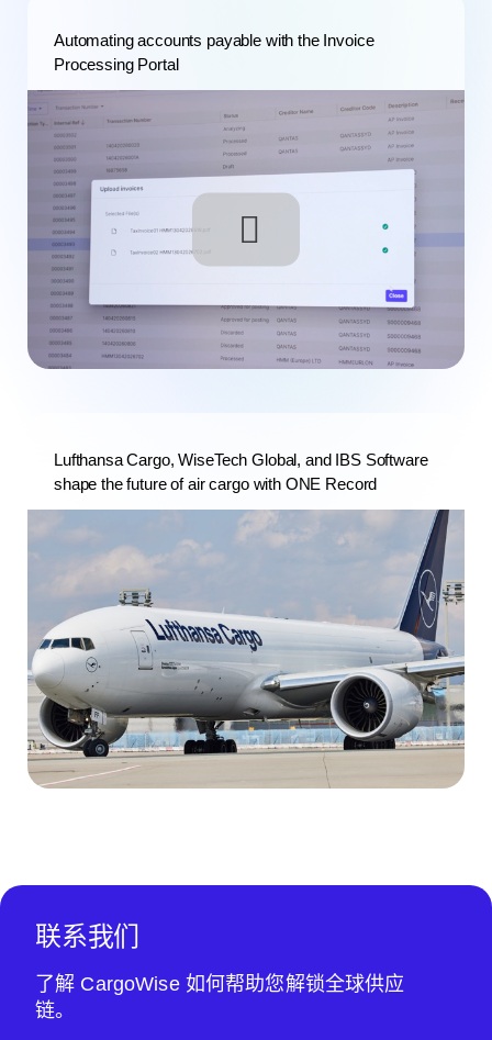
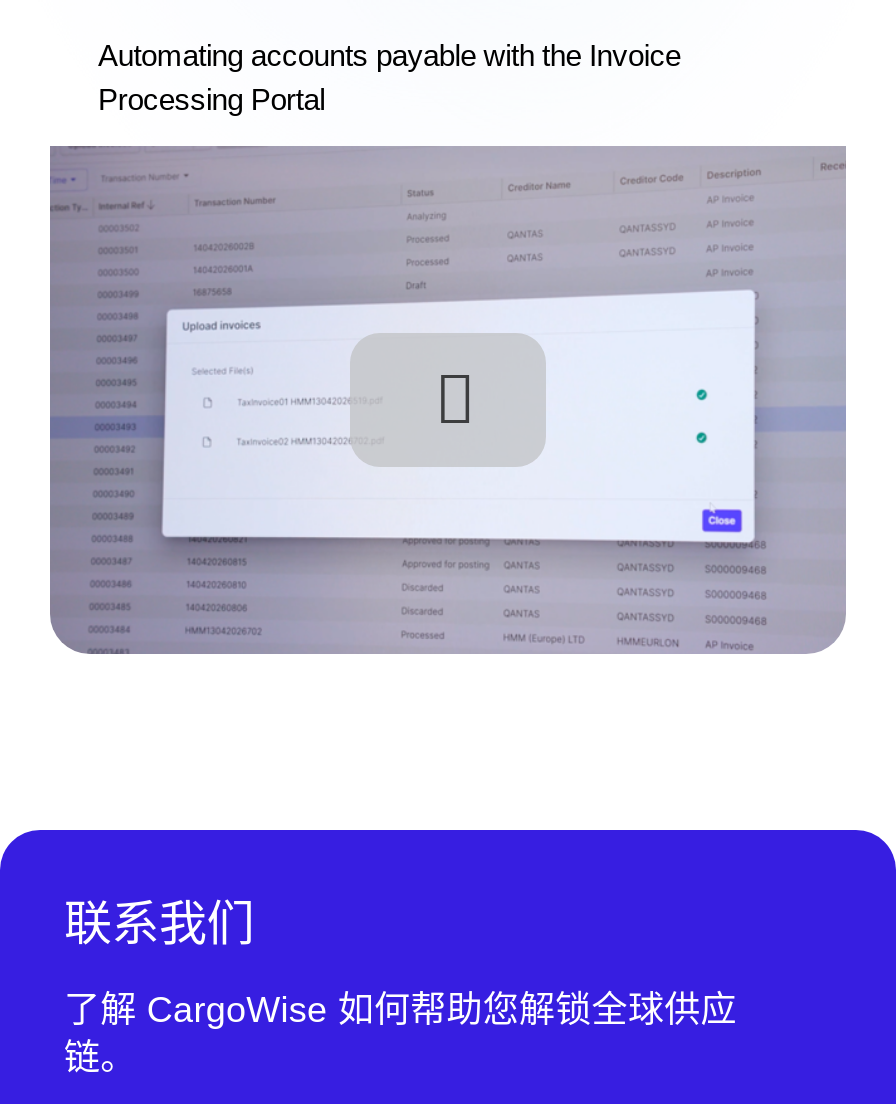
- Lufthansa Cargo, WiseTech Global, and IBS Software
- shape the future of air cargo with ONE Record

- [image]
